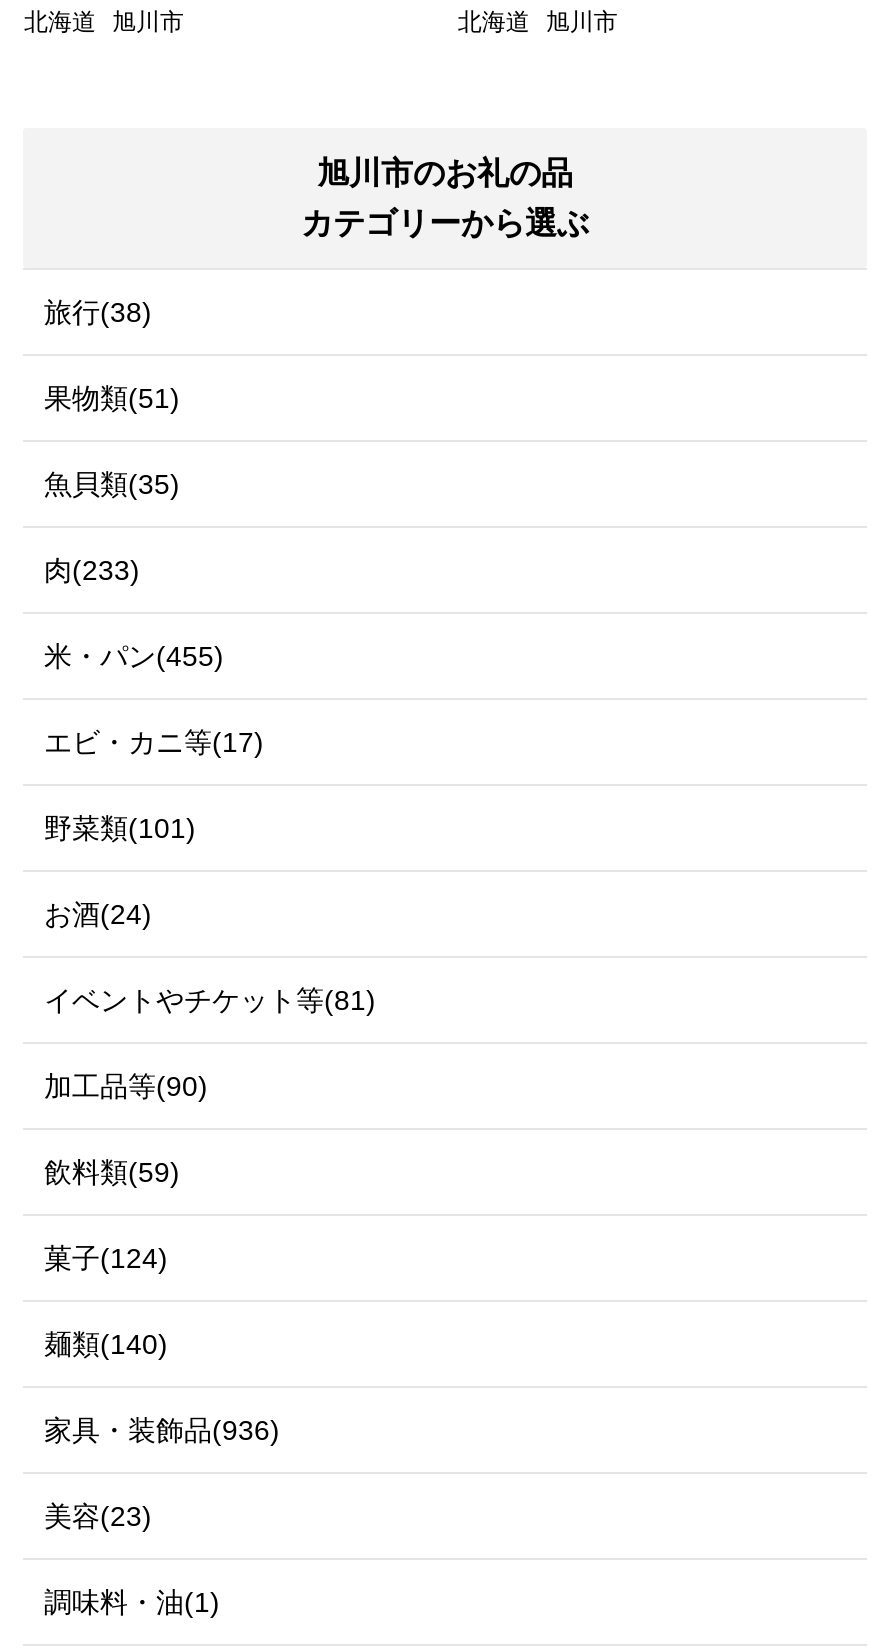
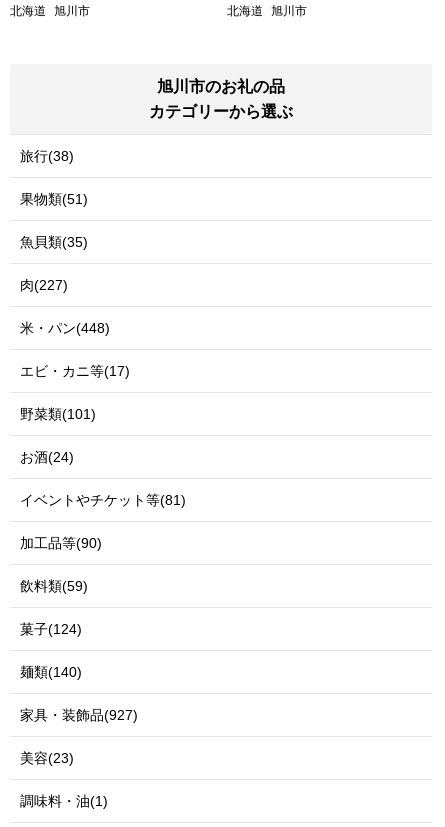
- 肉(233)
+ 肉(227)

- 米・パン(455)
+ 米・パン(448)

- 家具・装飾品(936)
+ 家具・装飾品(927)
